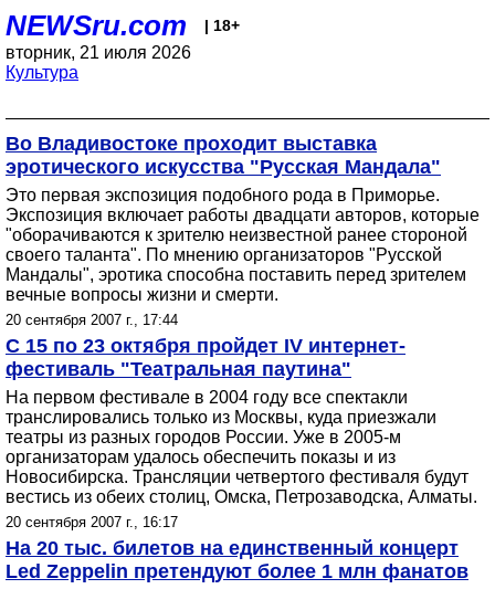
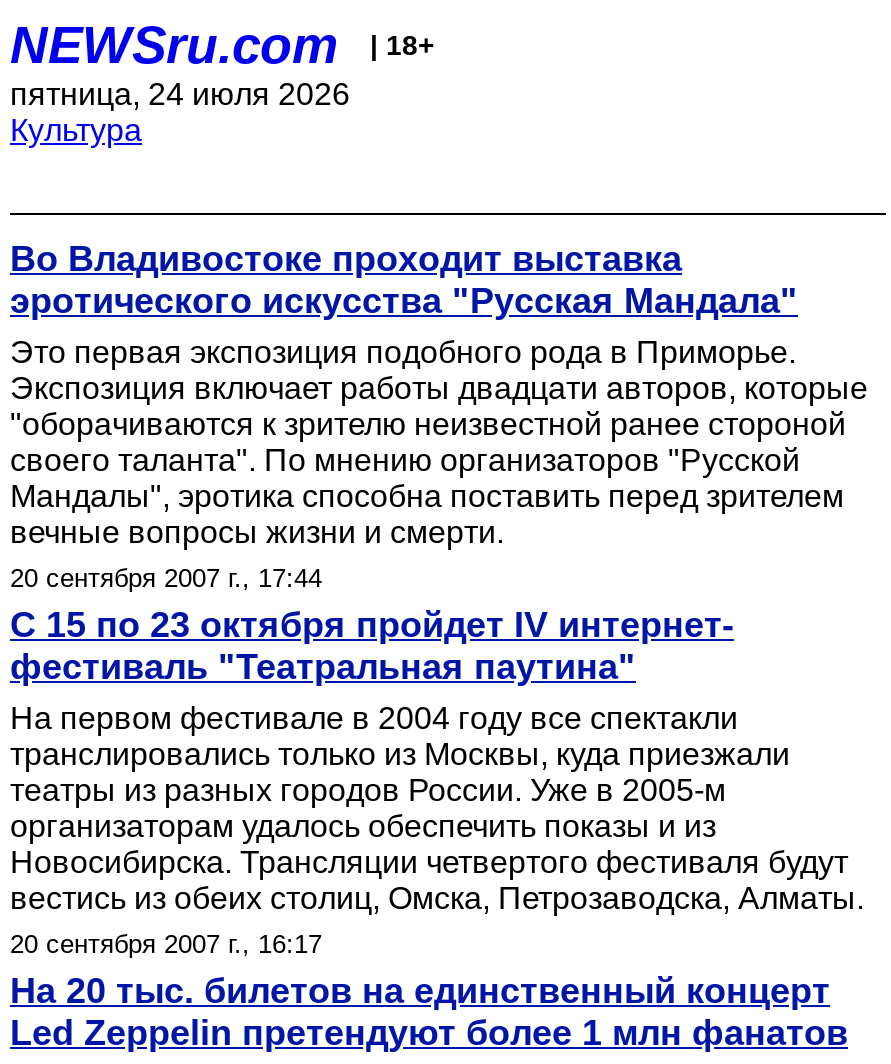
- вторник, 21 июля 2026
+ пятница, 24 июля 2026
